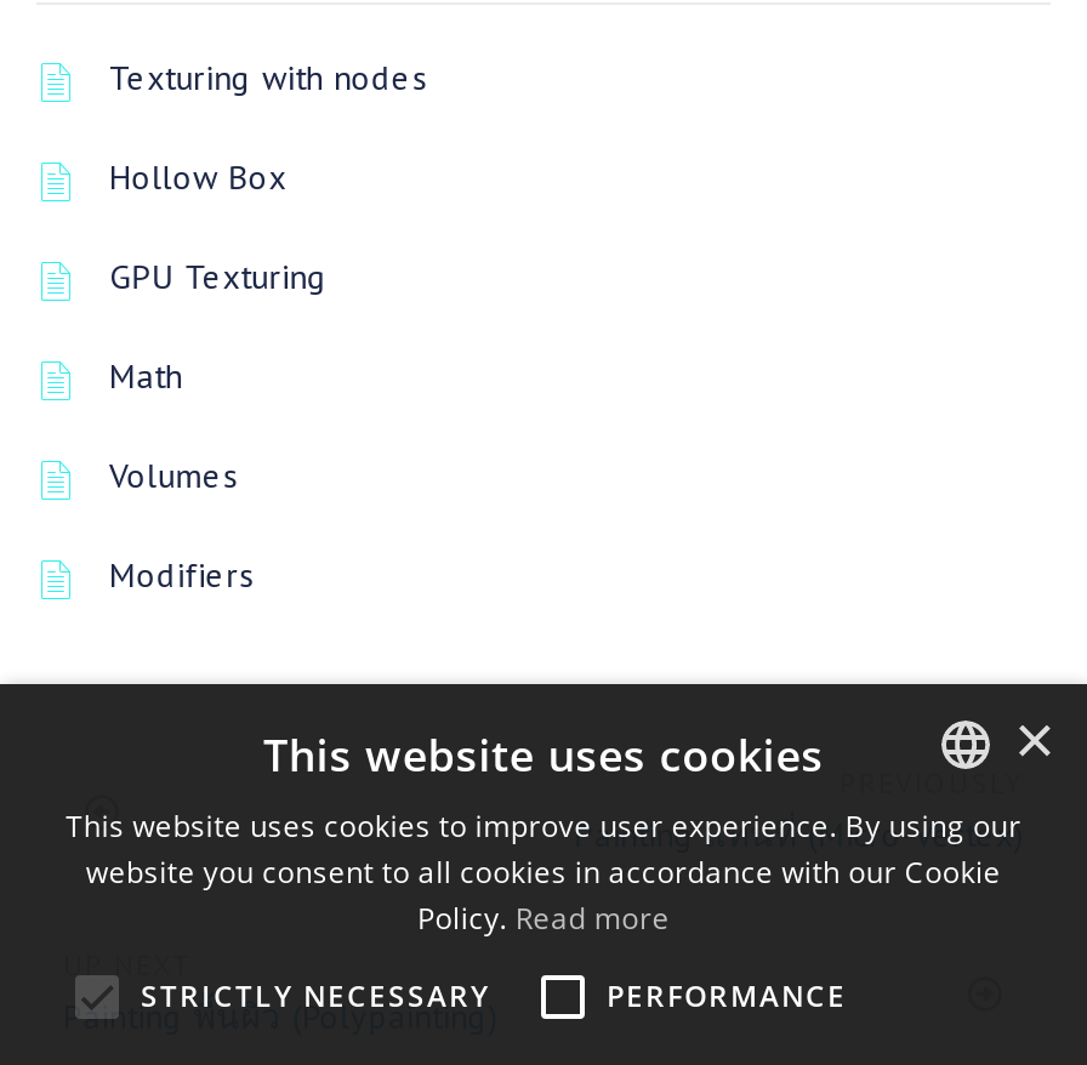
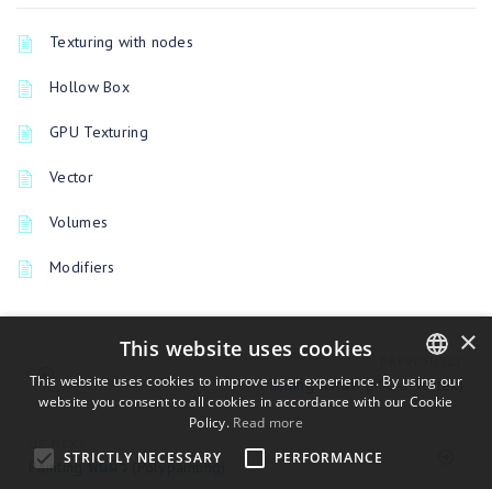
- Math
+ Vector
